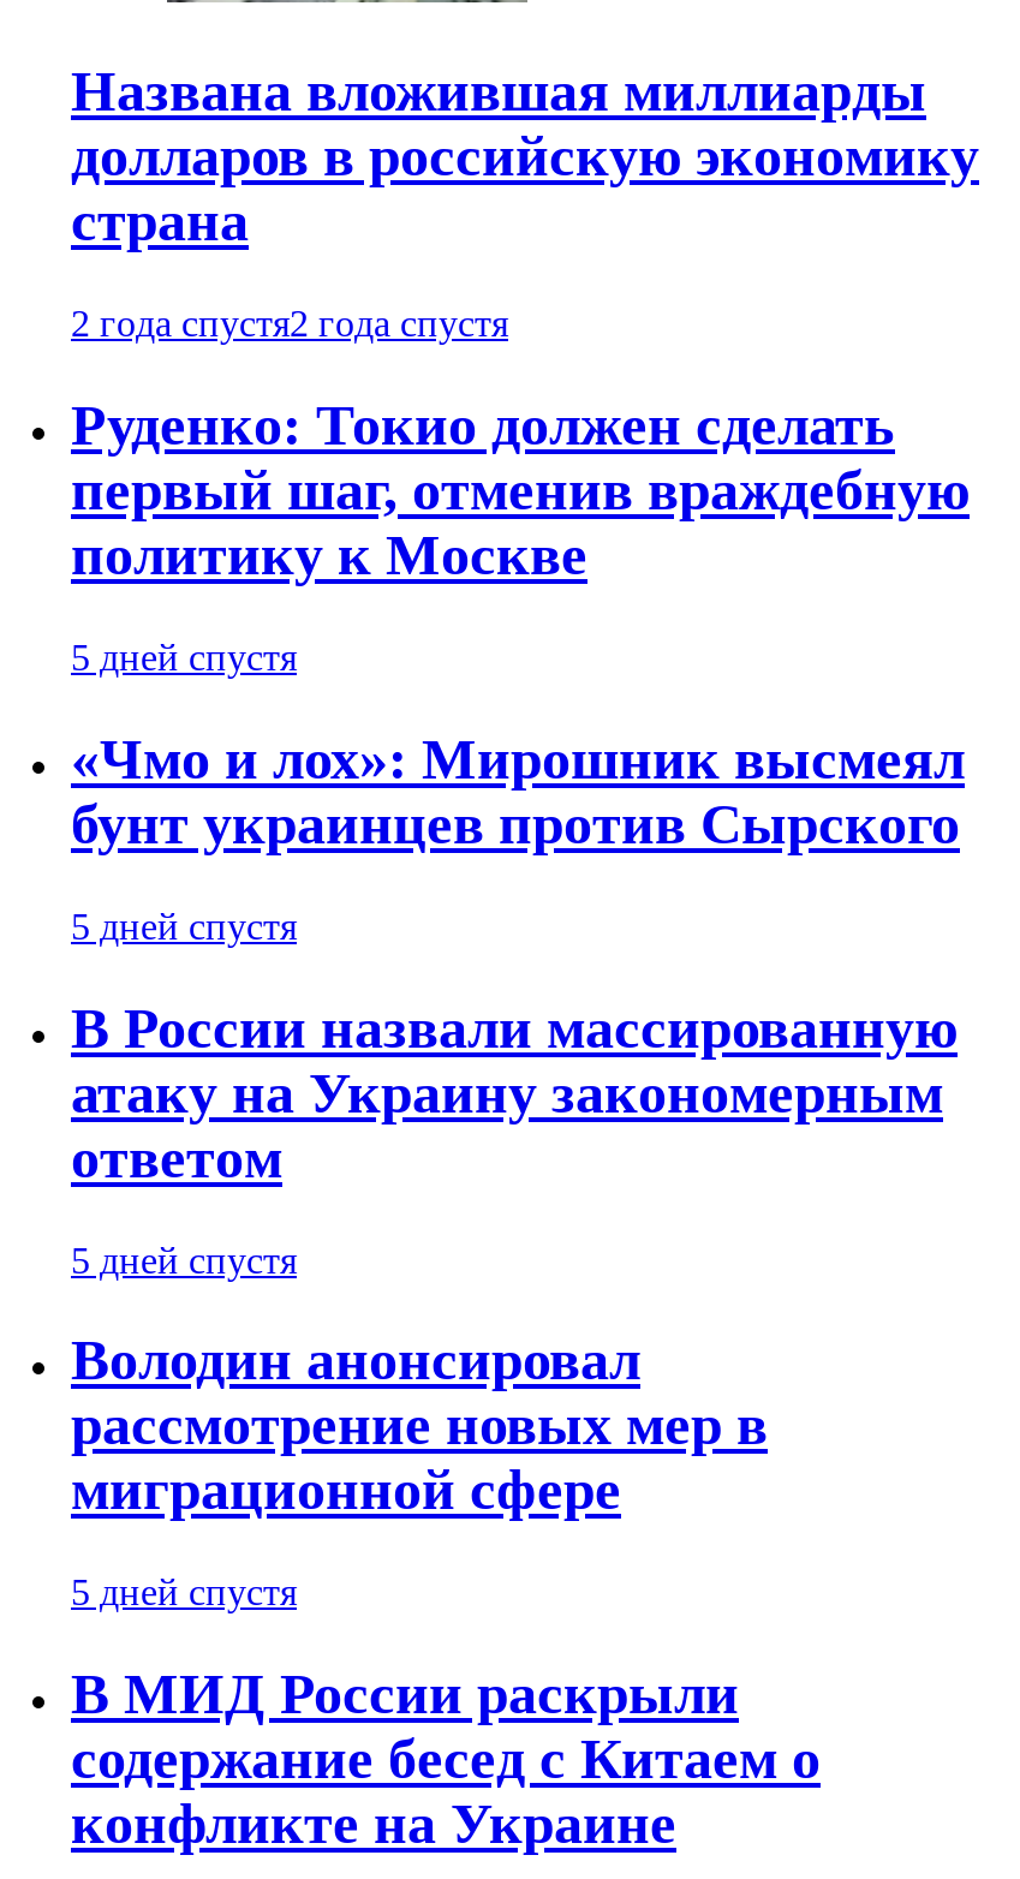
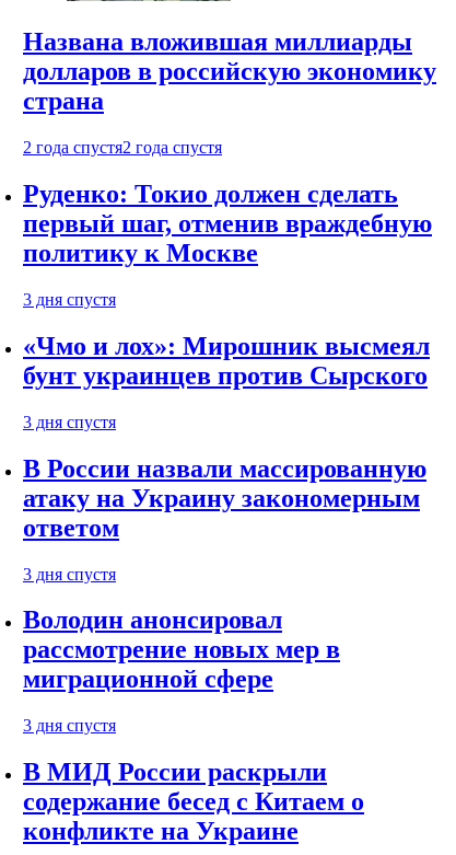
- 5 дней спустя
+ 3 дня спустя

- 5 дней спустя
+ 3 дня спустя

- 5 дней спустя
+ 3 дня спустя

- 5 дней спустя
+ 3 дня спустя
